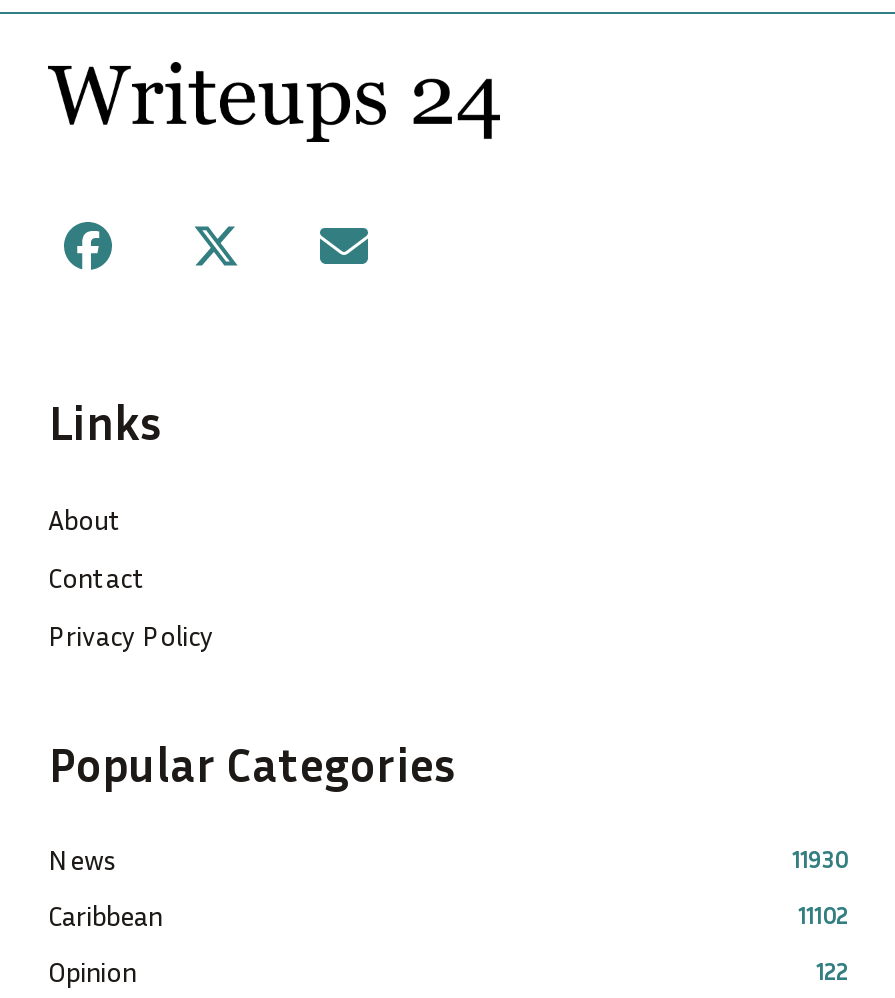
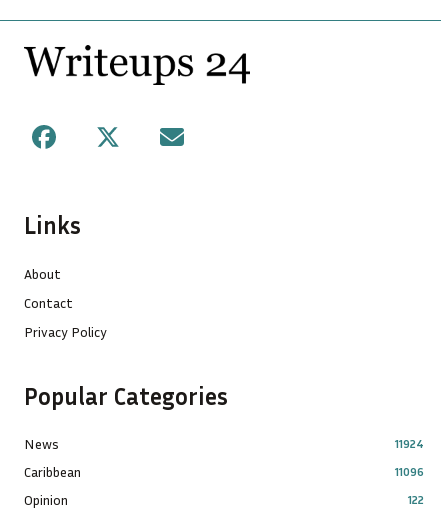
- 11930
+ 11924

- 11102
+ 11096
